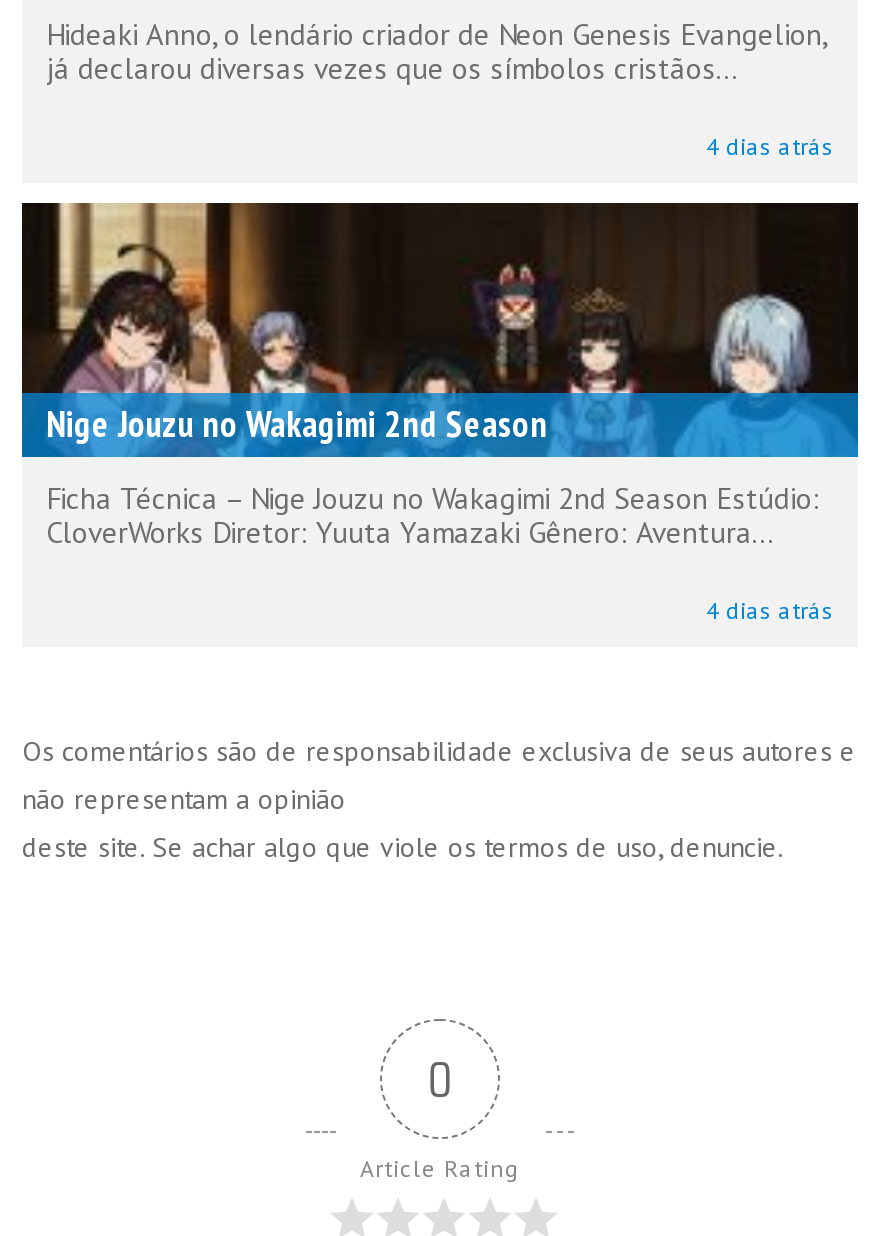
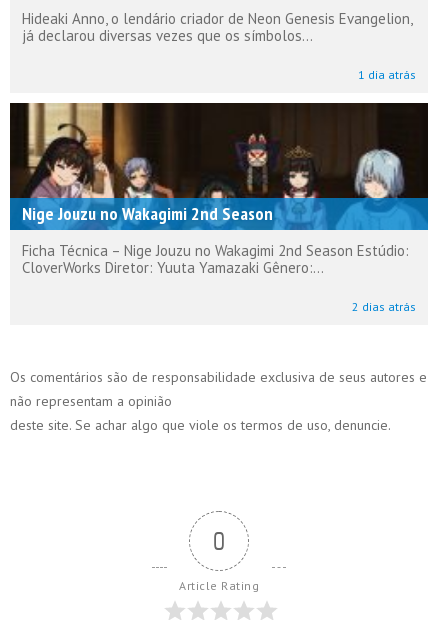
- já declarou diversas vezes que os símbolos cristãos...
+ já declarou diversas vezes que os símbolos...

- 4 dias atrás
+ 1 dia atrás

- CloverWorks Diretor: Yuuta Yamazaki Gênero: Aventura...
+ CloverWorks Diretor: Yuuta Yamazaki Gênero:...

- 4 dias atrás
+ 2 dias atrás
